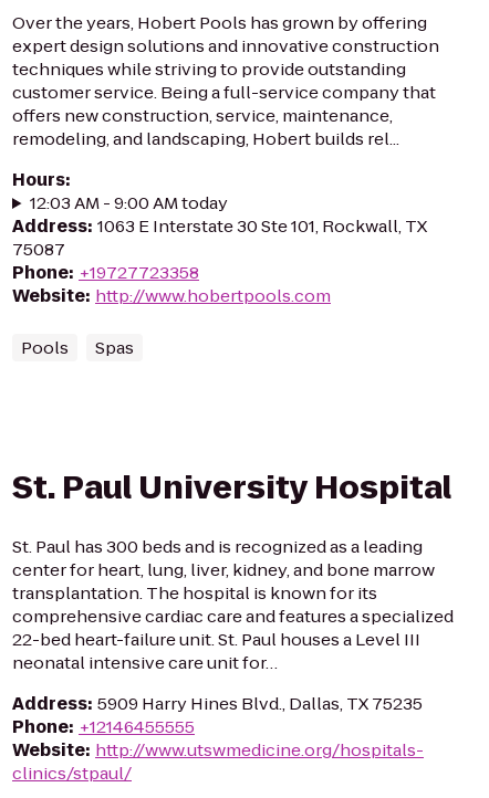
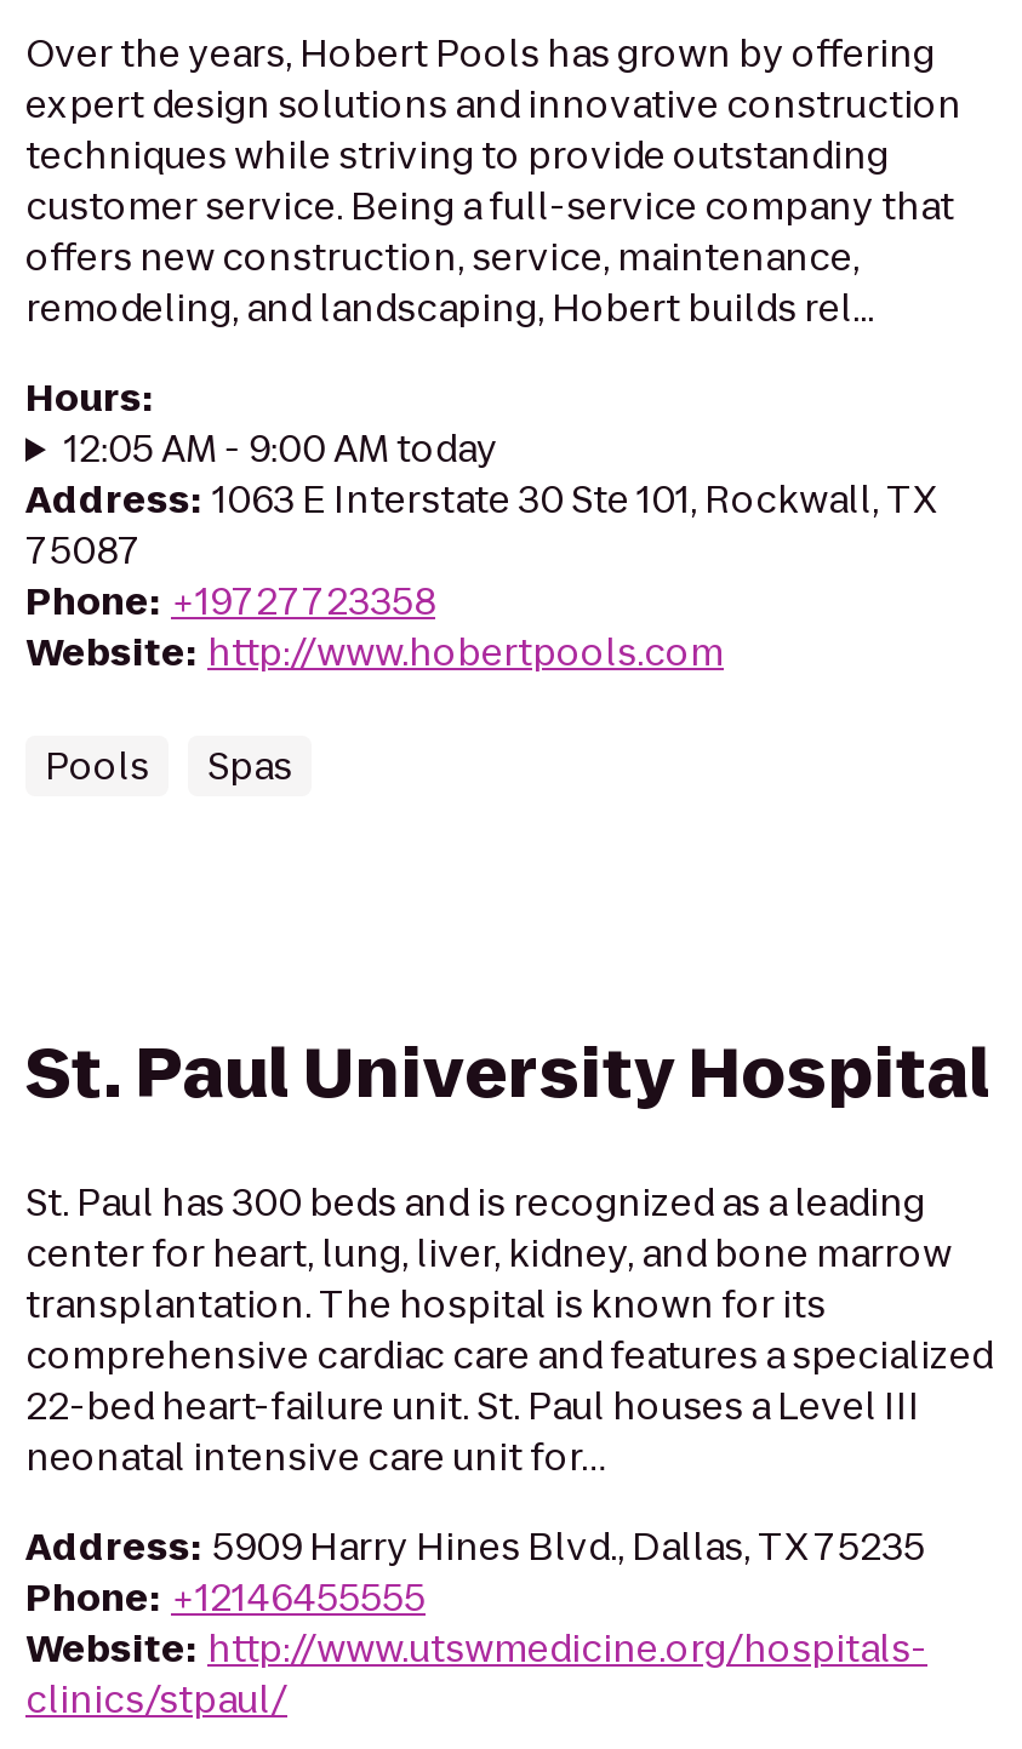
- 12:03 AM - 9:00 AM today
+ 12:05 AM - 9:00 AM today
